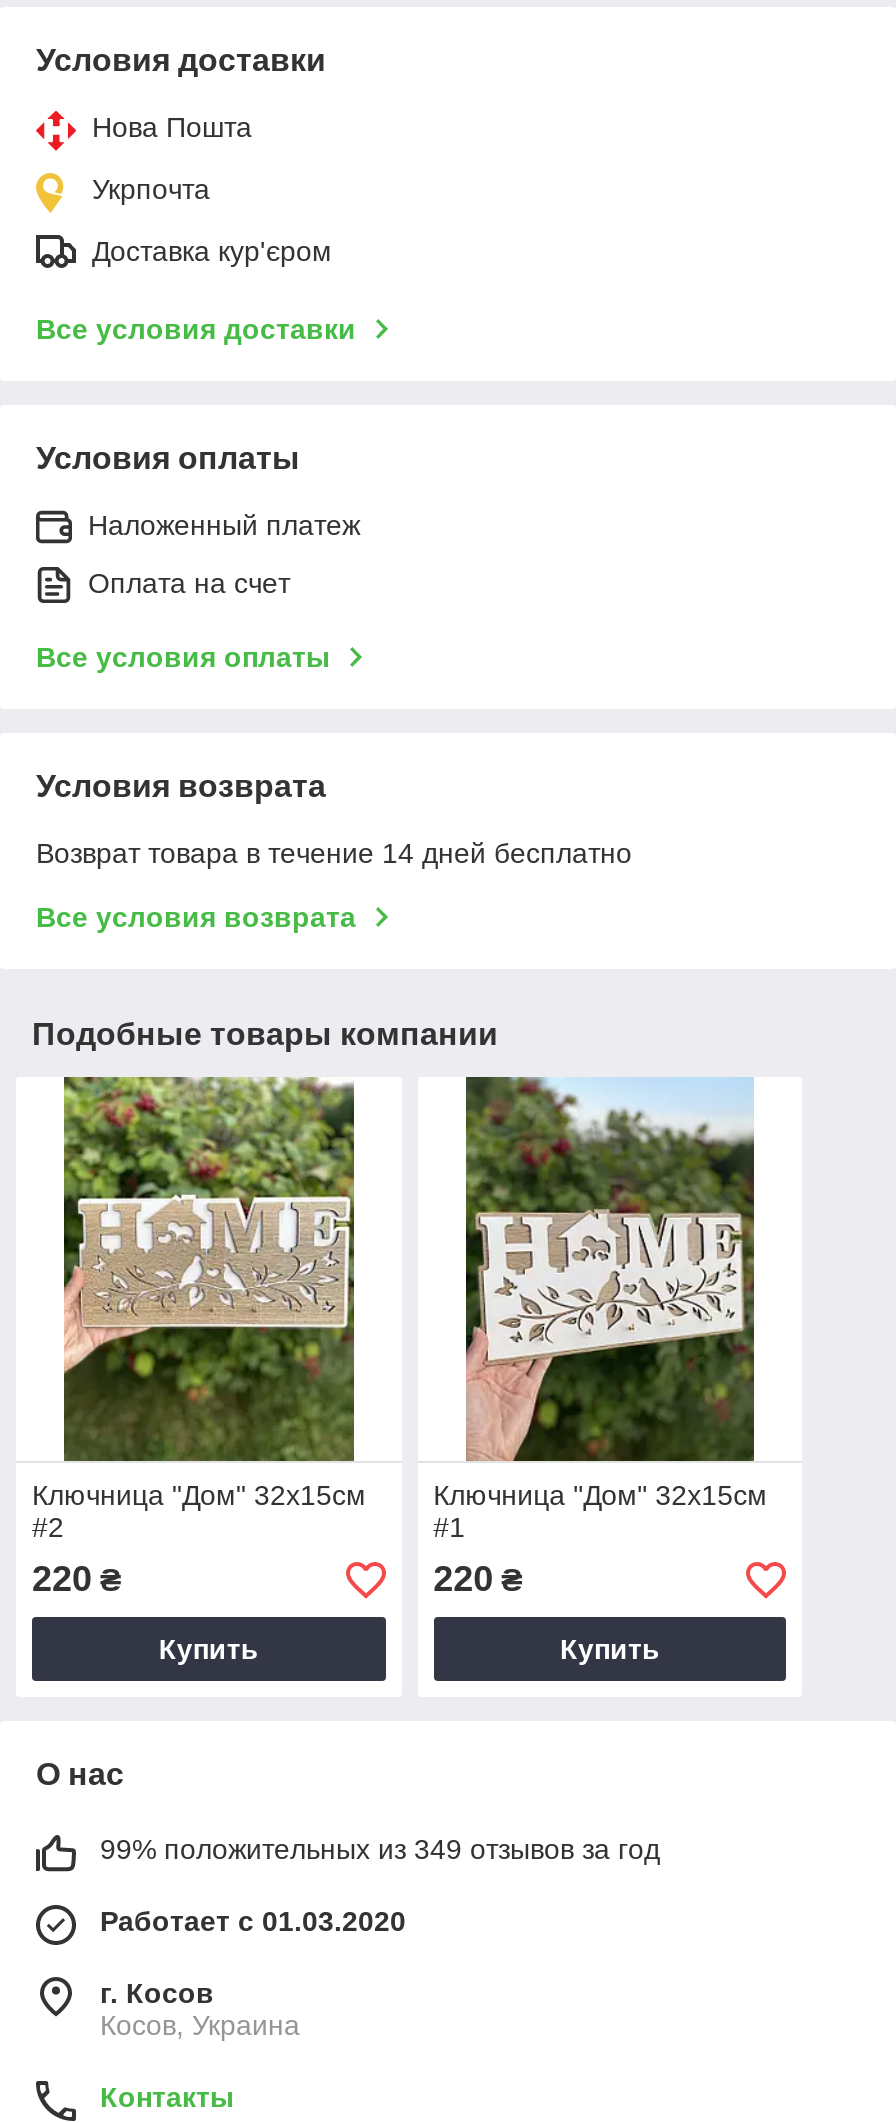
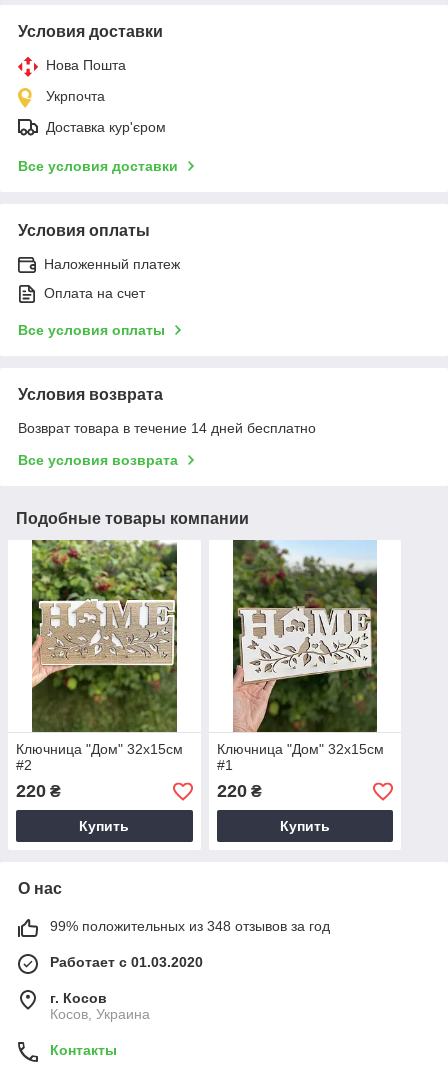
- 99% положительных из 349 отзывов за год
+ 99% положительных из 348 отзывов за год
